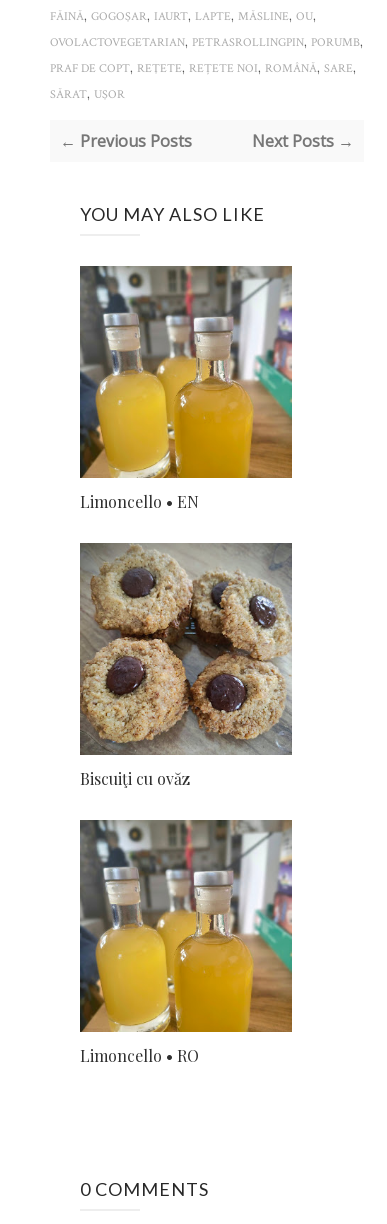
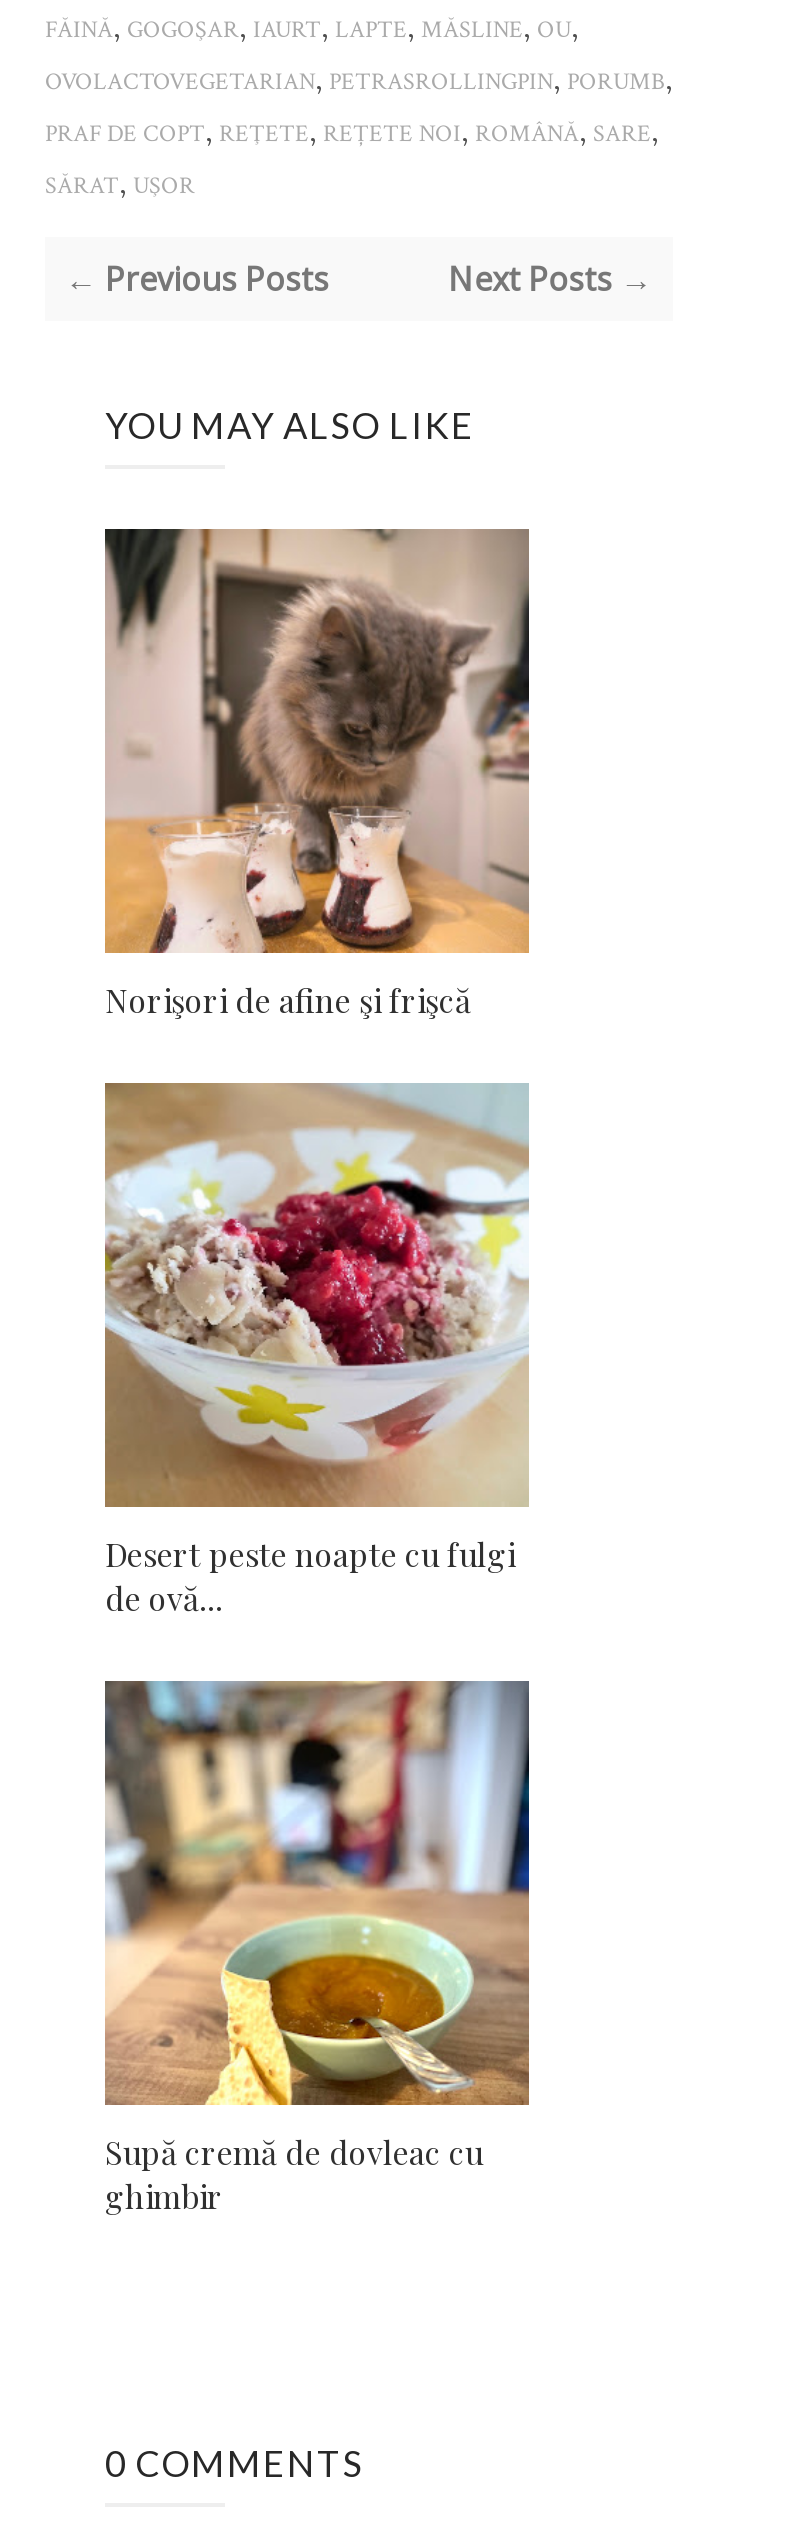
- [image]
- Limoncello • EN
+ [image]
+ Norişori de afine şi frişcă

- [image]
+ [image]

- Biscuiţi cu ovăz
+ Desert peste noapte cu fulgi
+ de ovă...

- [image]
- Limoncello • RO
+ [image]
+ Supă cremă de dovleac cu
+ ghimbir
